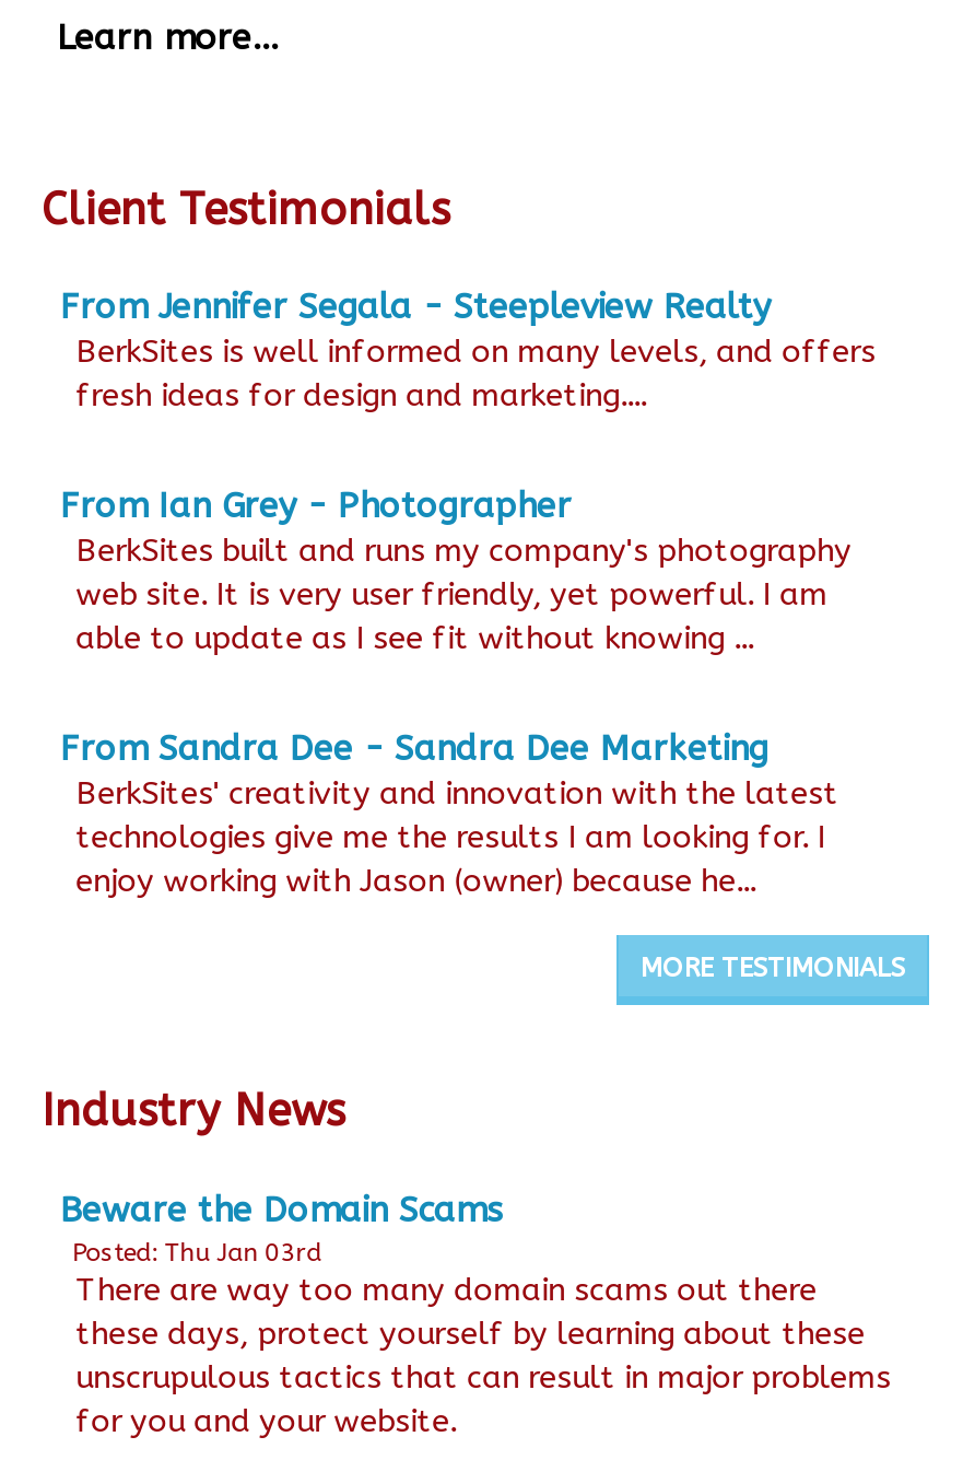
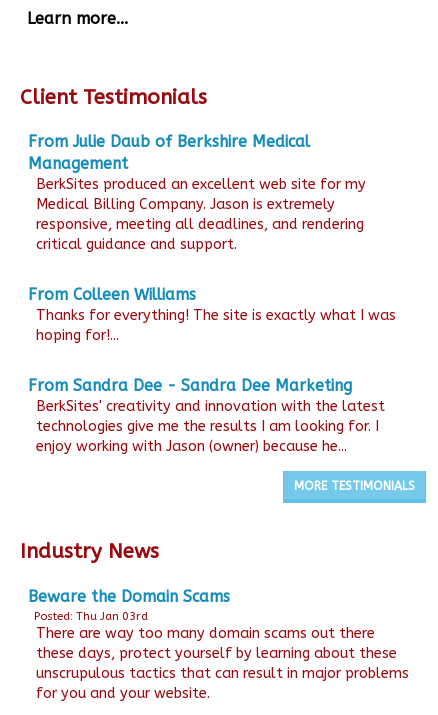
- From Jennifer Segala - Steepleview Realty
- BerkSites is well informed on many levels, and offers
- fresh ideas for design and marketing....
+ From Julie Daub of Berkshire Medical
+ Management
+ BerkSites produced an excellent web site for my
+ Medical Billing Company. Jason is extremely
+ responsive, meeting all deadlines, and rendering
+ critical guidance and support.

- From Ian Grey - Photographer
- BerkSites built and runs my company's photography
- web site. It is very user friendly, yet powerful. I am
- able to update as I see fit without knowing ...
+ From Colleen Williams
+ Thanks for everything! The site is exactly what I was
+ hoping for!...
